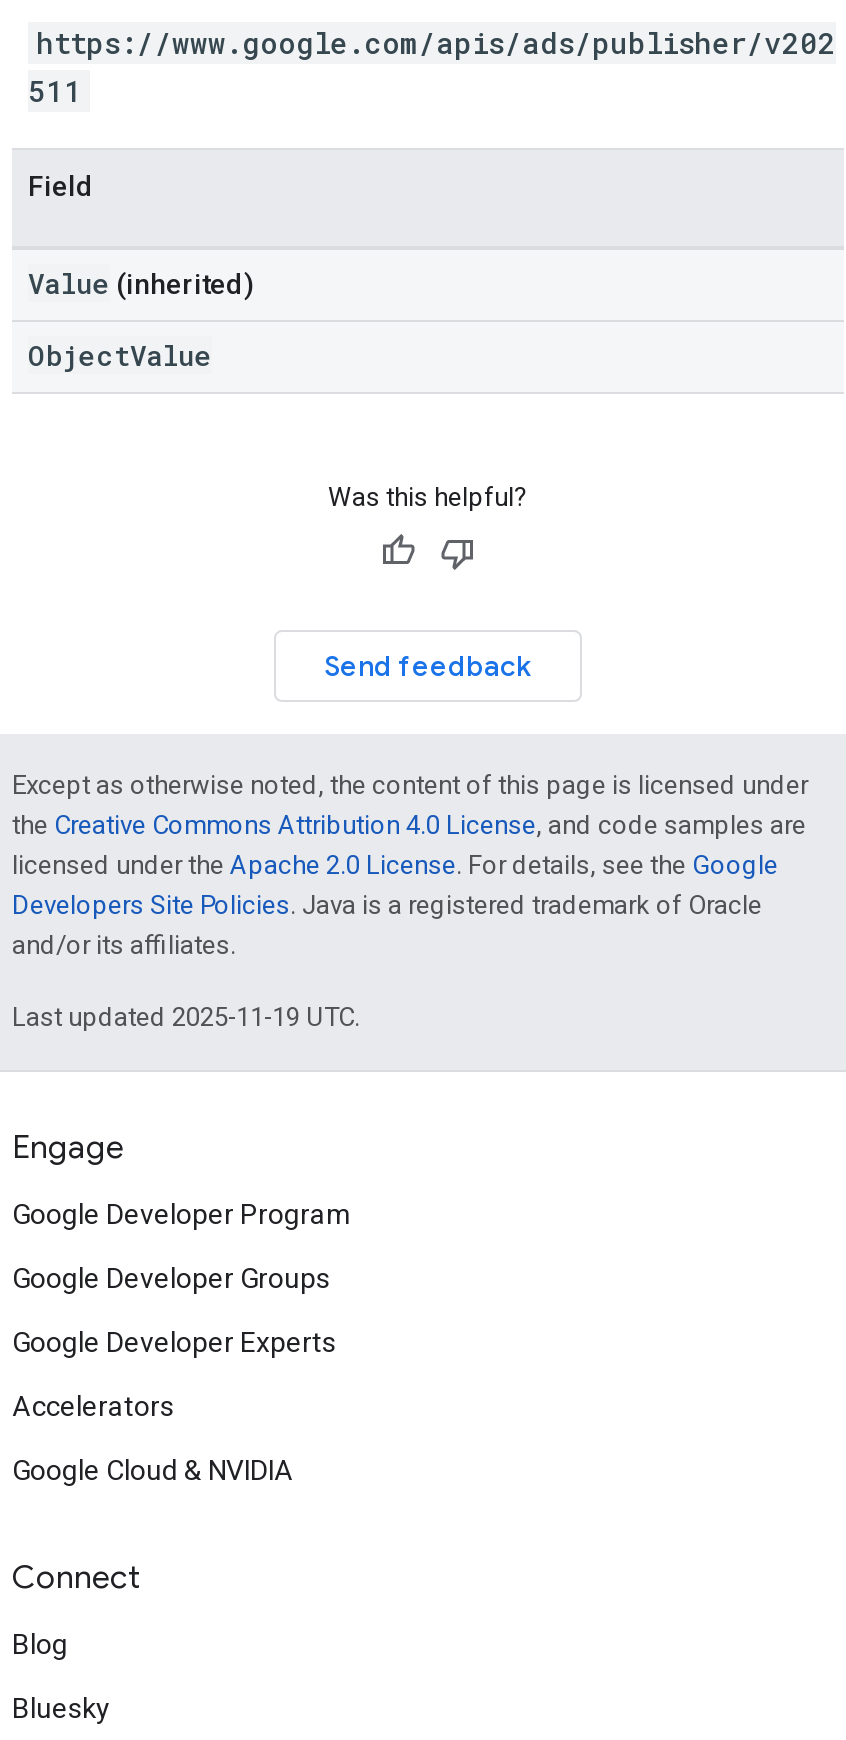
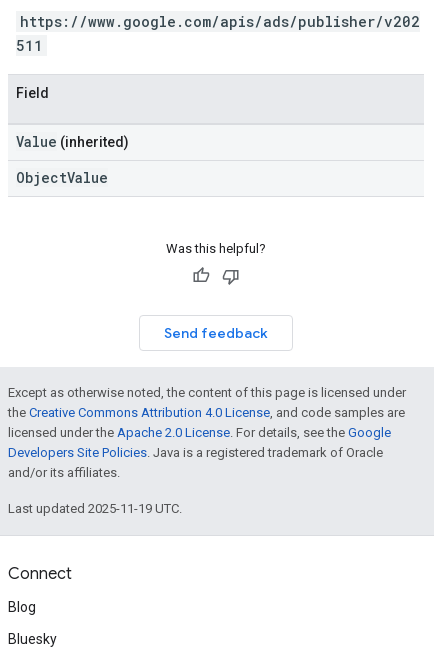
- Engage
- Google Developer Program
- Google Developer Groups
- Google Developer Experts
- Accelerators
- Google Cloud & NVIDIA
